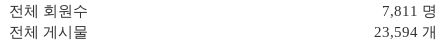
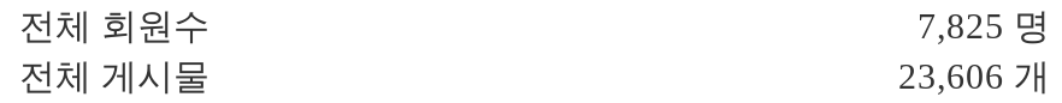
- 7,811 명
+ 7,825 명

- 23,594 개
+ 23,606 개
